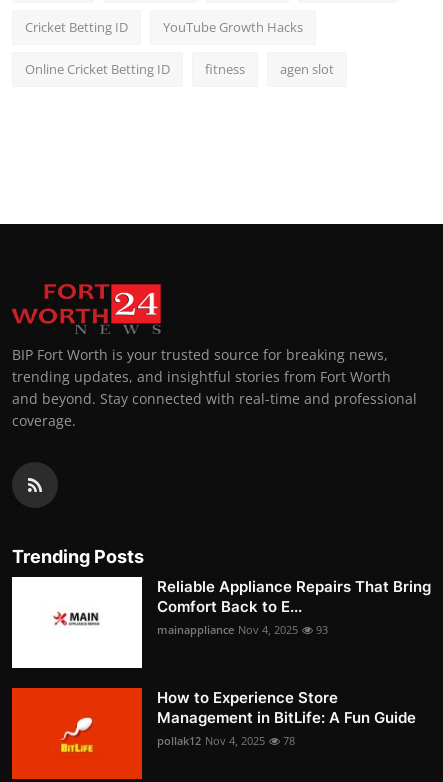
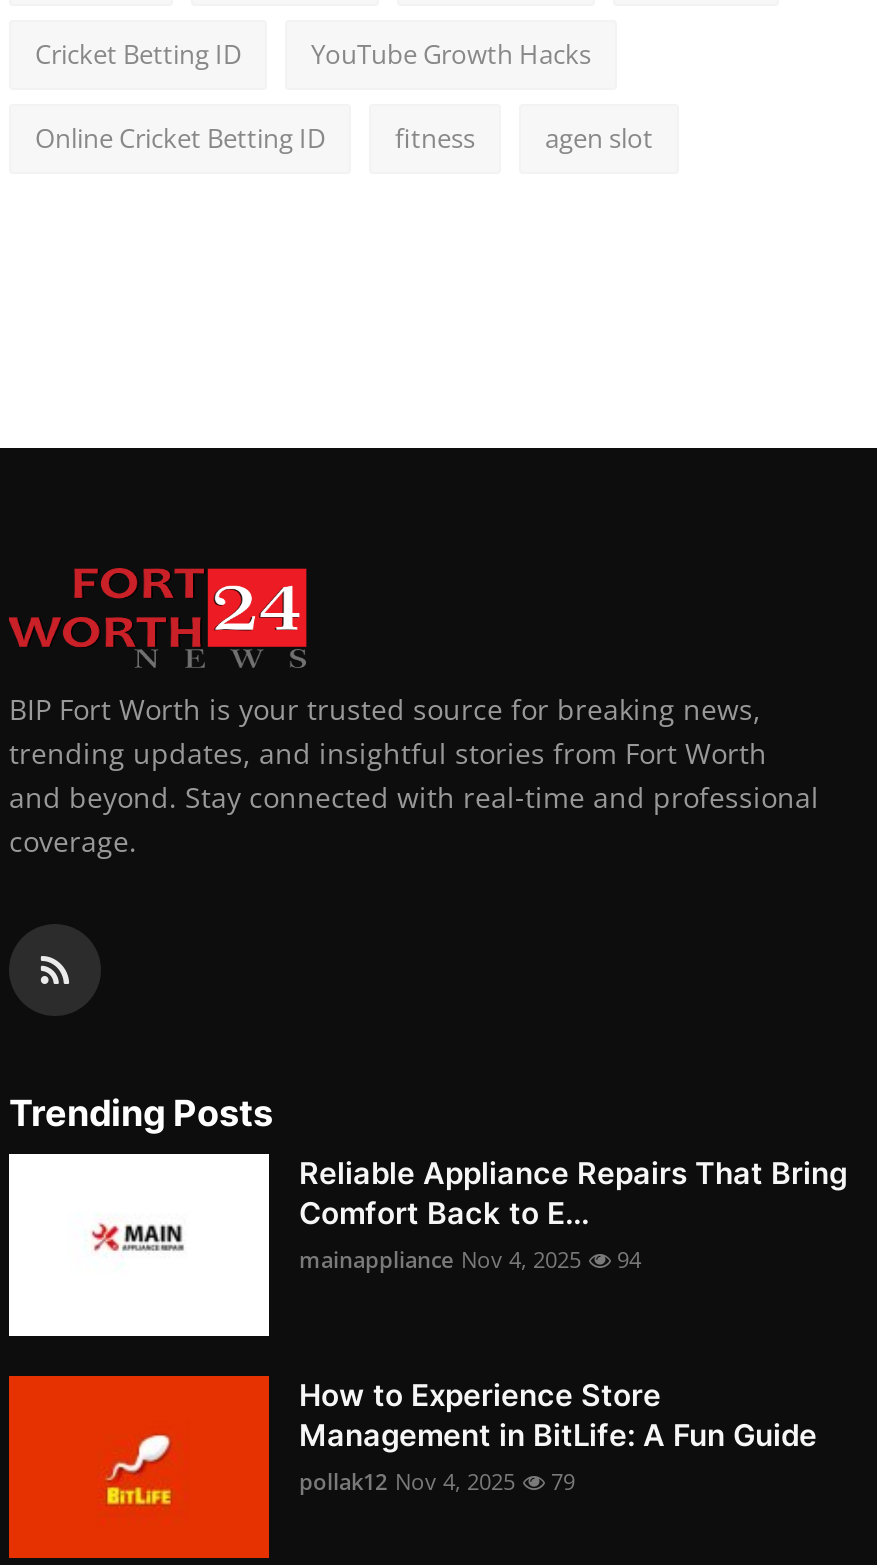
- mainappliance Nov 4, 2025 93
+ mainappliance Nov 4, 2025 94

- pollak12 Nov 4, 2025 78
+ pollak12 Nov 4, 2025 79
